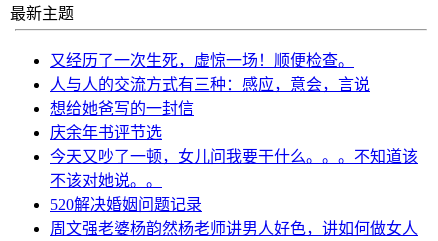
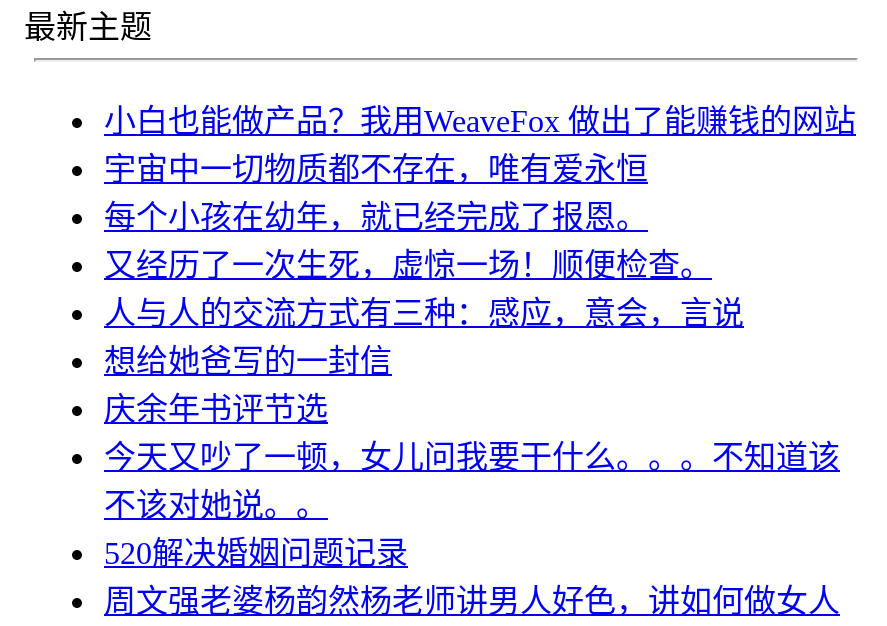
+ 小白也能做产品？我用WeaveFox 做出了能赚钱的网站
+ 宇宙中一切物质都不存在，唯有爱永恒
+ 每个小孩在幼年，就已经完成了报恩。
